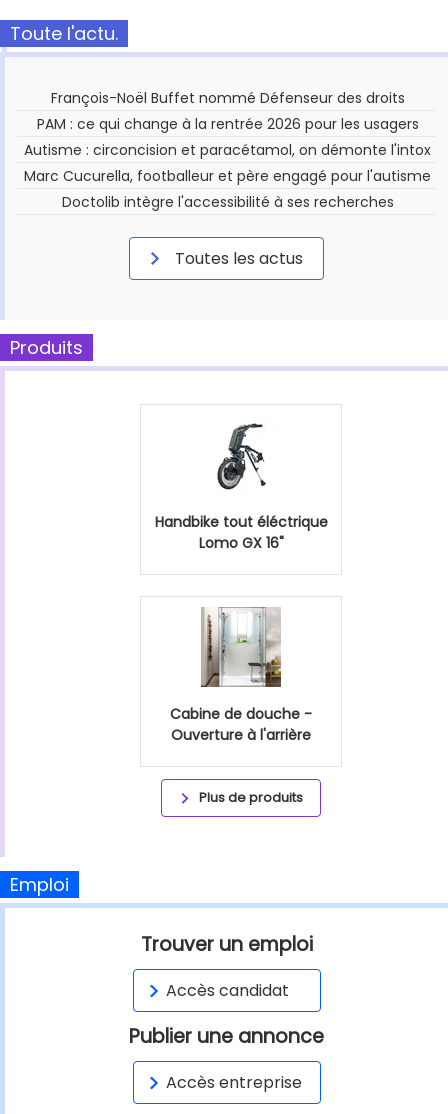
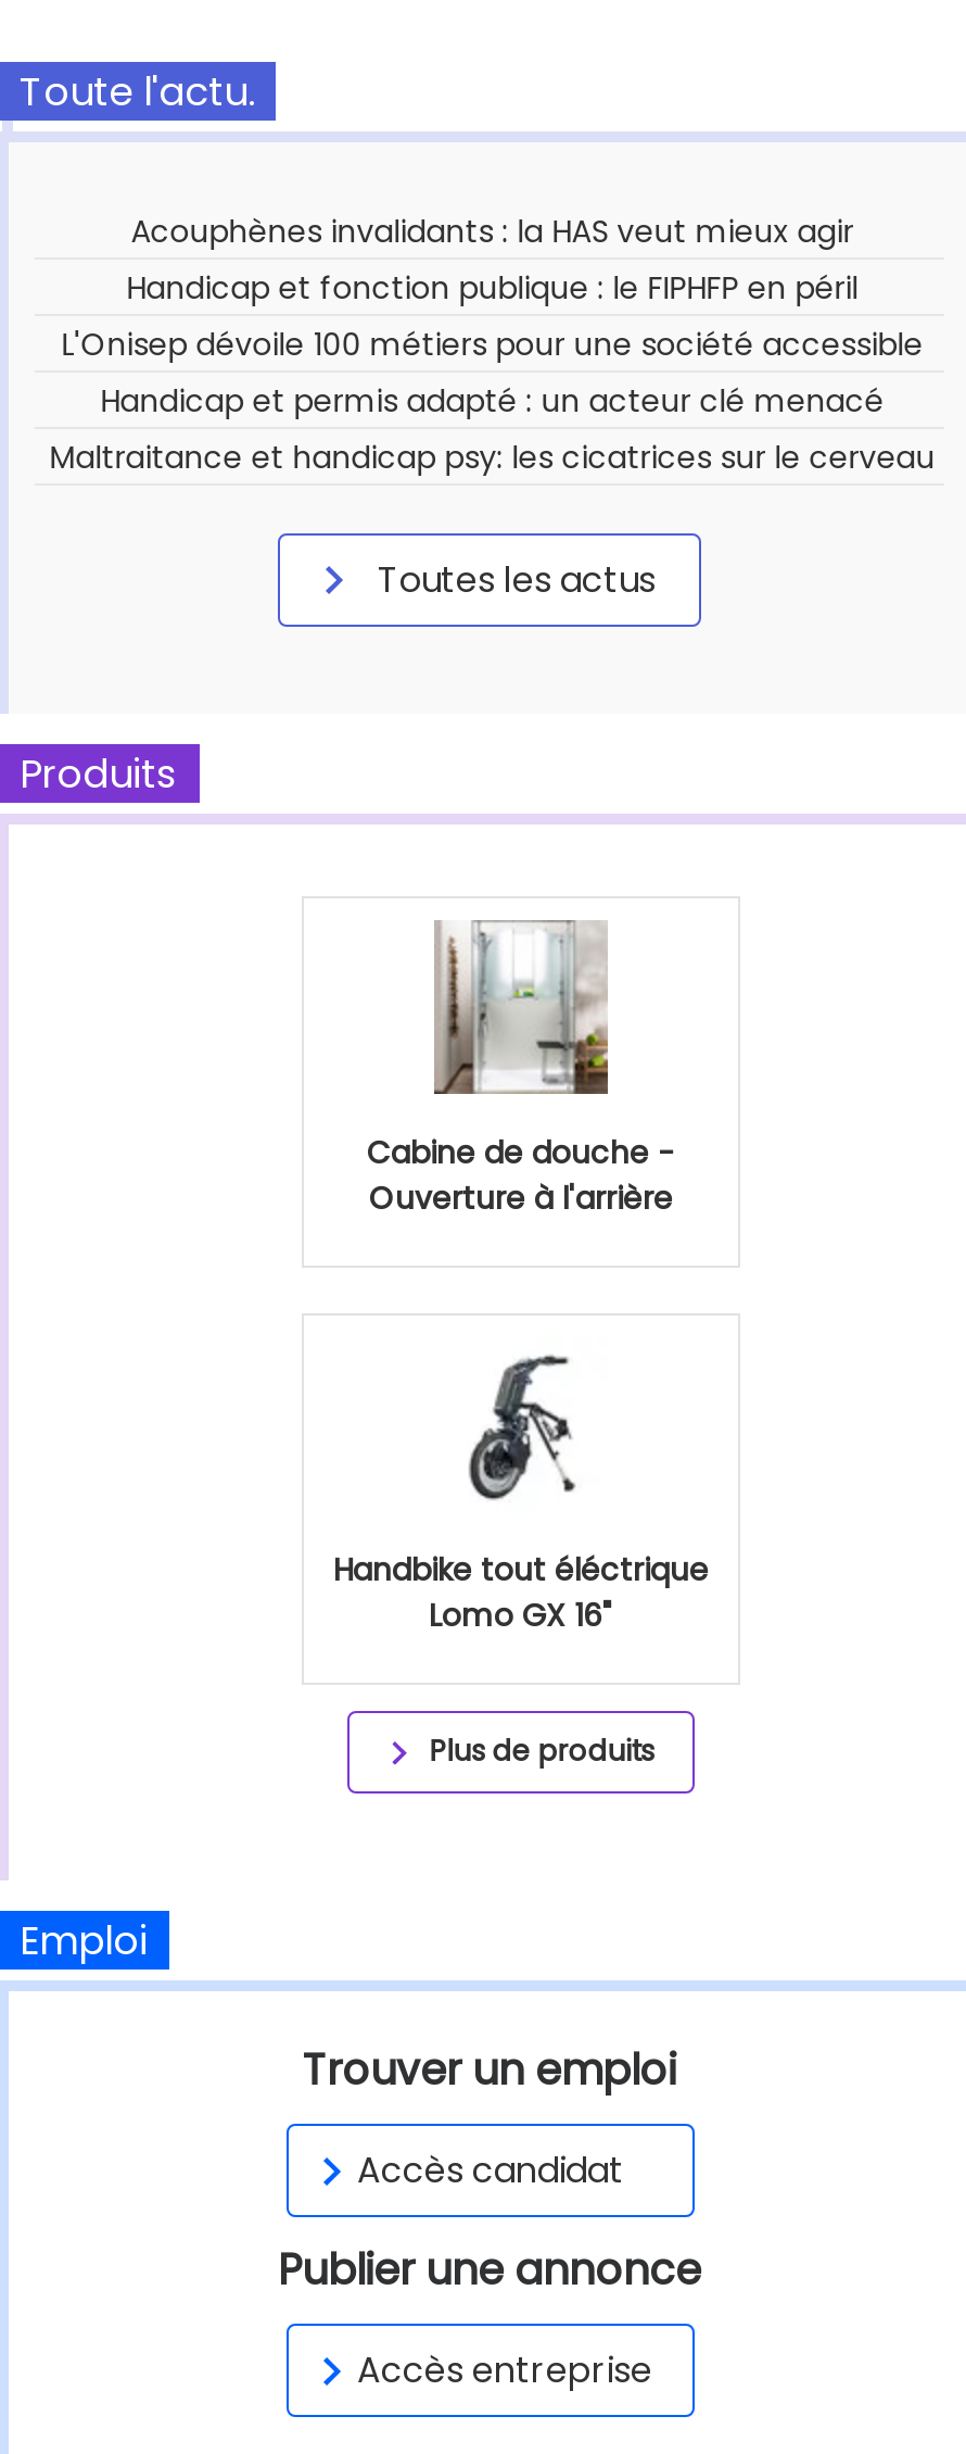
- François-Noël Buffet nommé Défenseur des droits
- PAM : ce qui change à la rentrée 2026 pour les usagers
- Autisme : circoncision et paracétamol, on démonte l'intox
- Marc Cucurella, footballeur et père engagé pour l'autisme
- Doctolib intègre l'accessibilité à ses recherches
+ Acouphènes invalidants : la HAS veut mieux agir
+ Handicap et fonction publique : le FIPHFP en péril
+ L'Onisep dévoile 100 métiers pour une société accessible
+ Handicap et permis adapté : un acteur clé menacé
+ Maltraitance et handicap psy: les cicatrices sur le cerveau

moved down: [image] | Handbike tout éléctrique | Lomo GX 16"

moved up: [image] | Cabine de douche - | Ouverture à l'arrière
